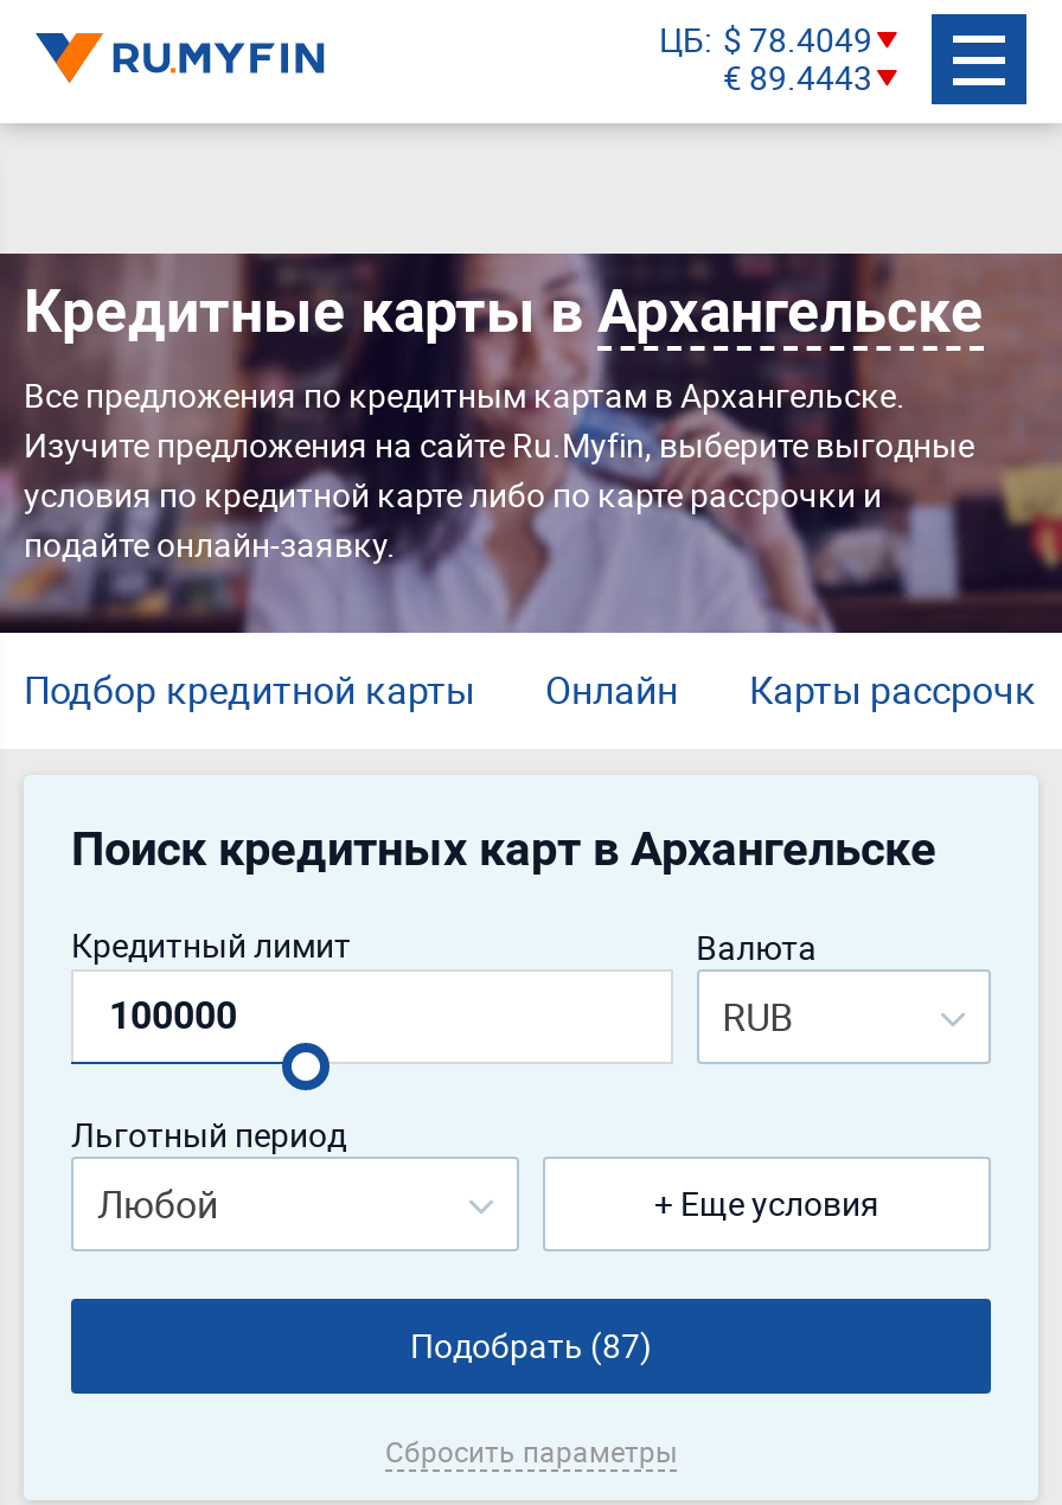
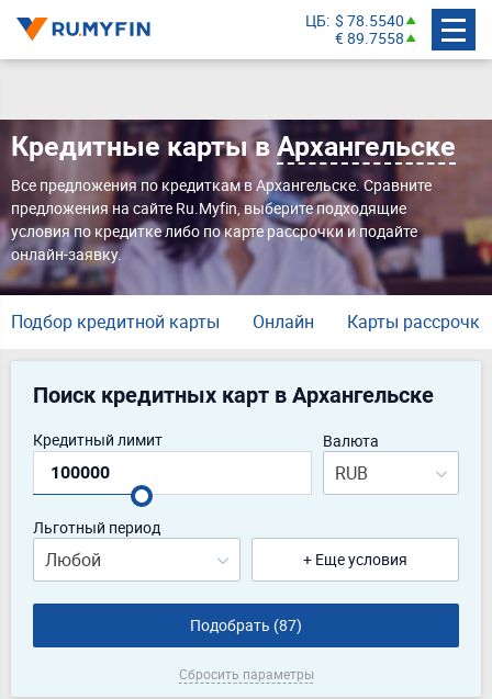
- ЦБ $ 78.4049
+ ЦБ $ 78.5540

- € 89.4443
+ € 89.7558

- Все предложения по кредитным картам в Архангельске.
- Изучите предложения на сайте Ru.Myfin, выберите выгодные
- условия по кредитной карте либо по карте рассрочки и
- подайте онлайн-заявку.
+ Все предложения по кредиткам в Архангельске. Сравните
+ предложения на сайте Ru.Myfin, выберите подходящие
+ условия по кредитке либо по карте рассрочки и подайте
+ онлайн-заявку.
